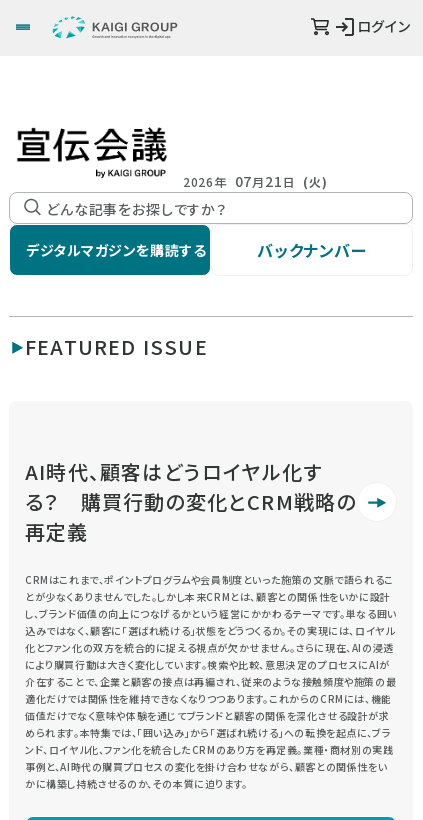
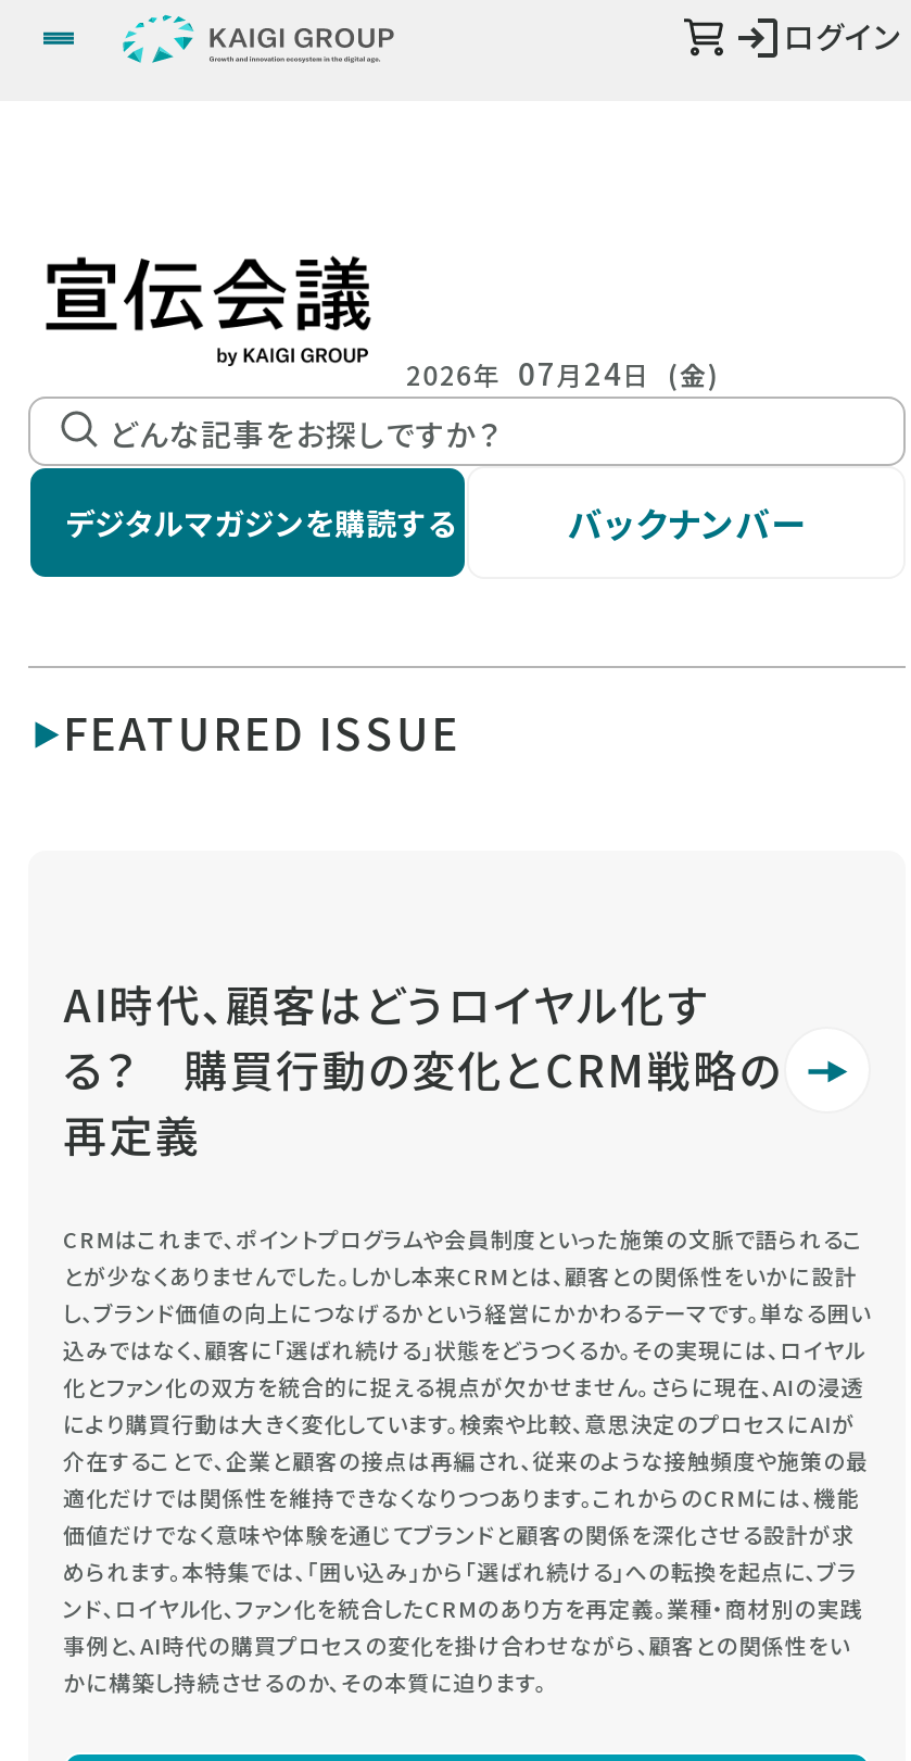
- 2026年 07月21日 (火)
+ 2026年 07月24日 (金)
